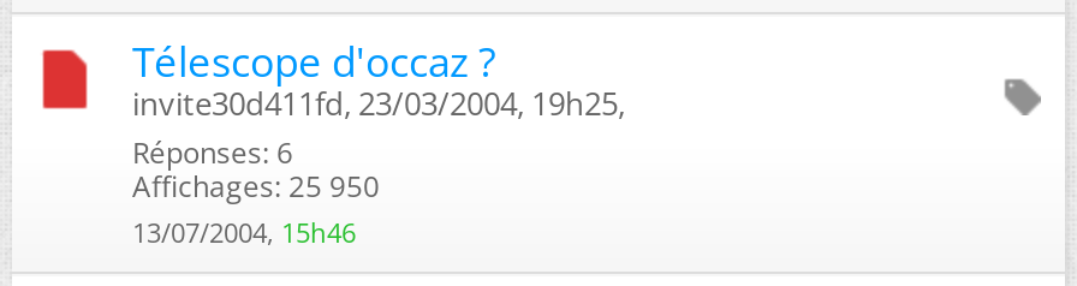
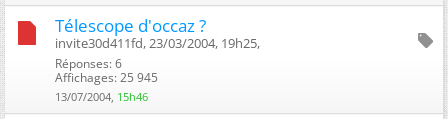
- Affichages: 25 950
+ Affichages: 25 945
